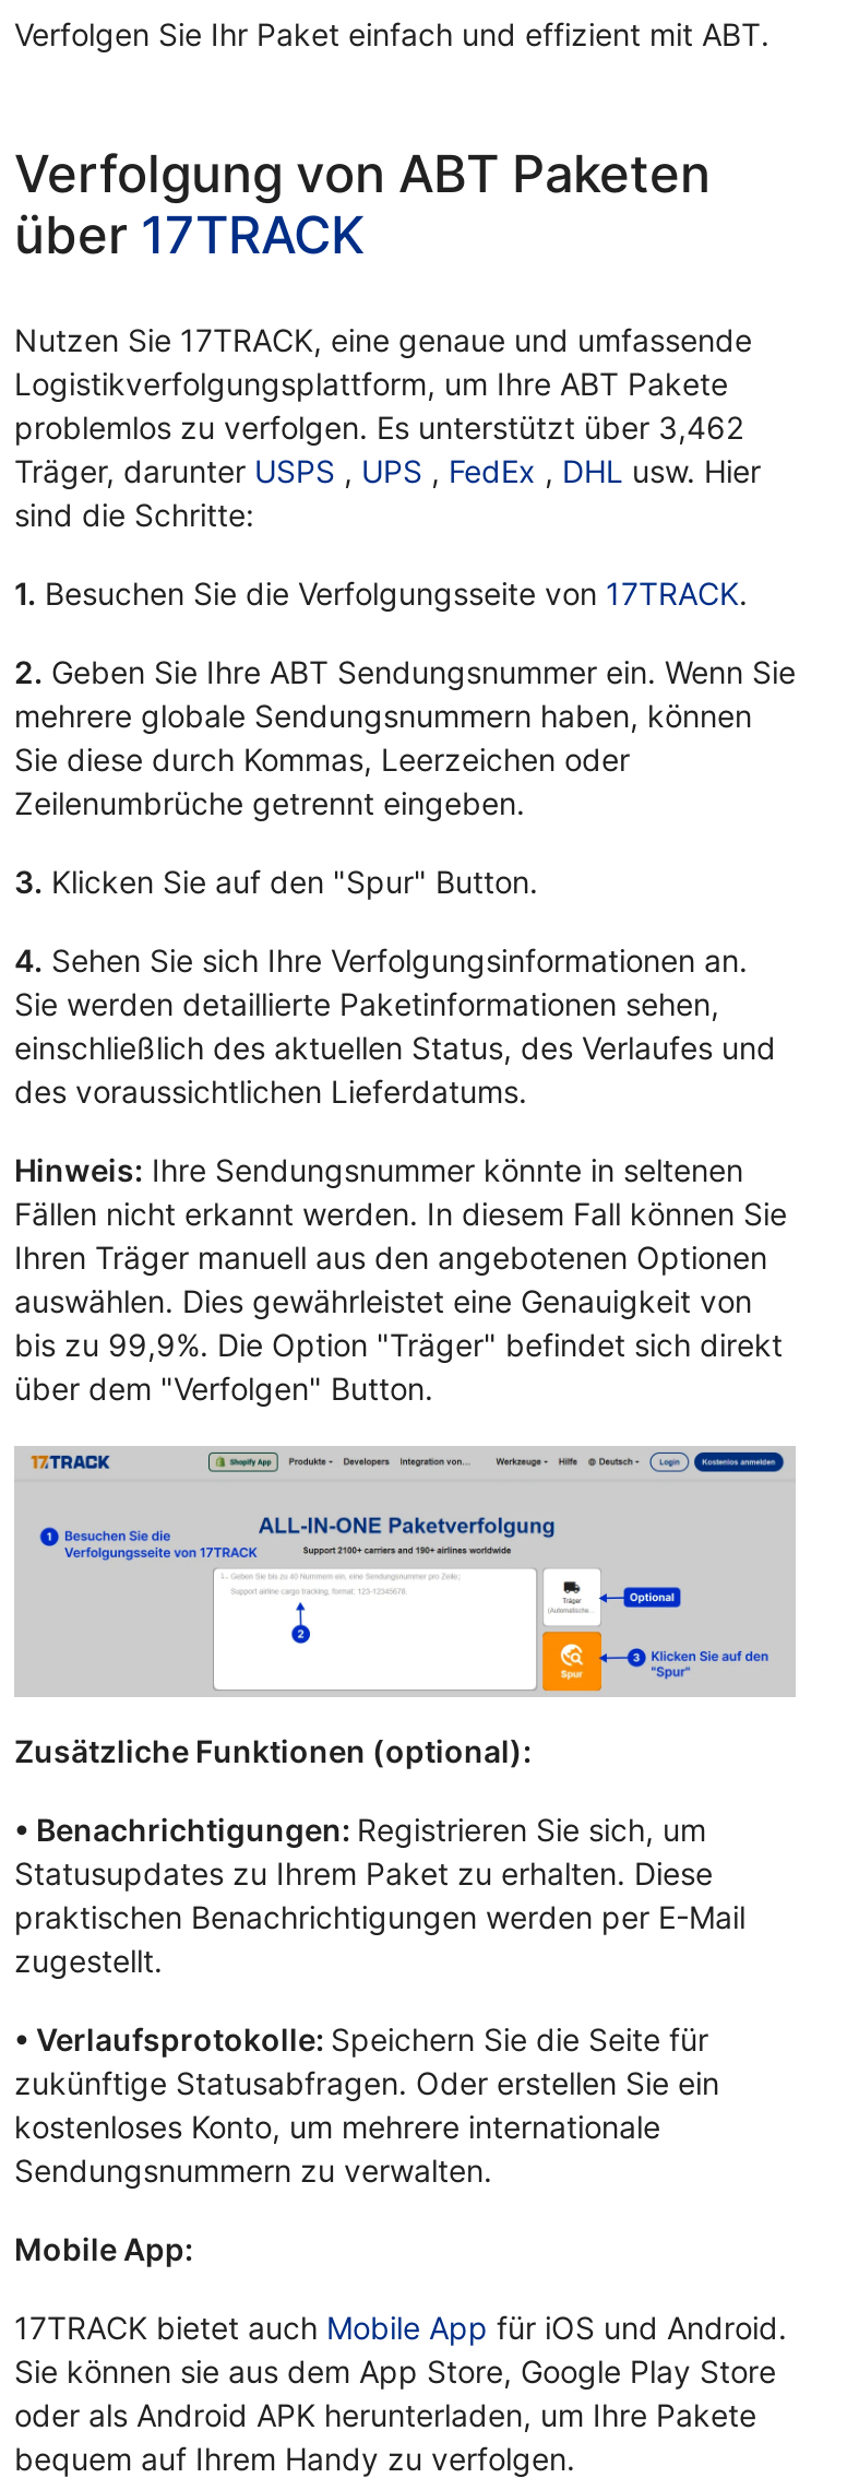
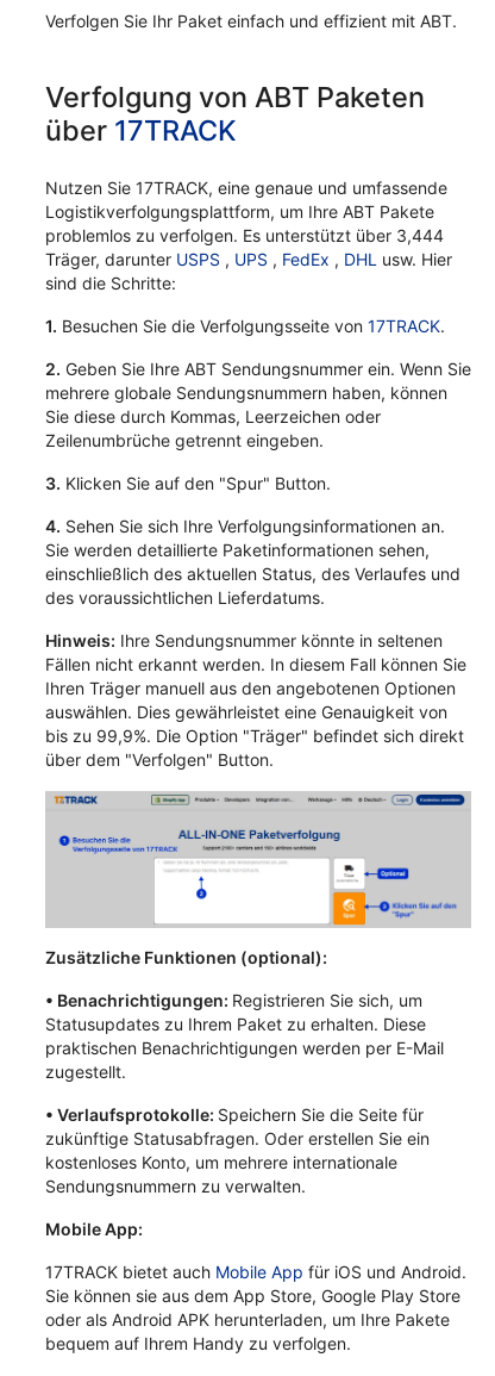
- problemlos zu verfolgen. Es unterstützt über 3,462
+ problemlos zu verfolgen. Es unterstützt über 3,444
